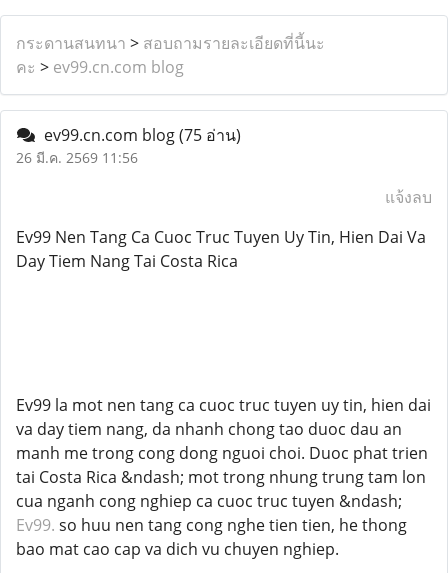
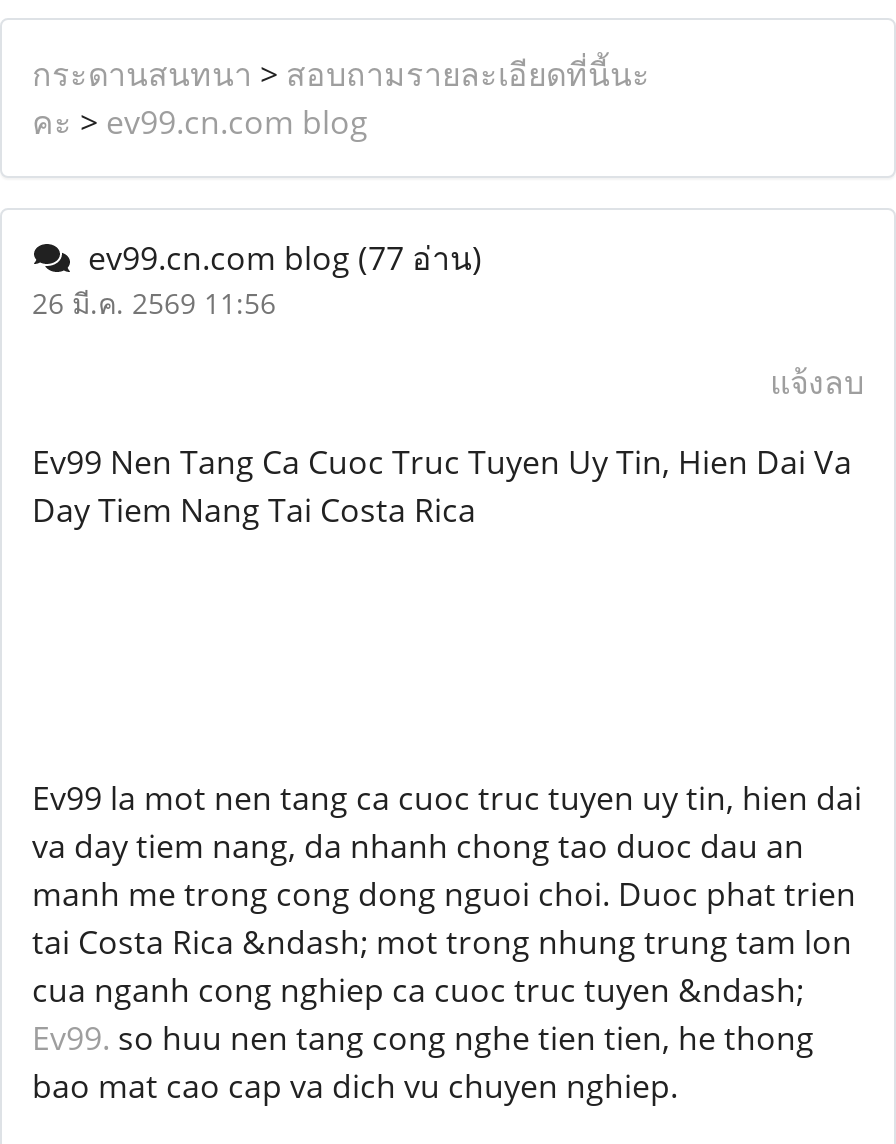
- ev99.cn.com blog (75 อ่าน)
+ ev99.cn.com blog (77 อ่าน)
